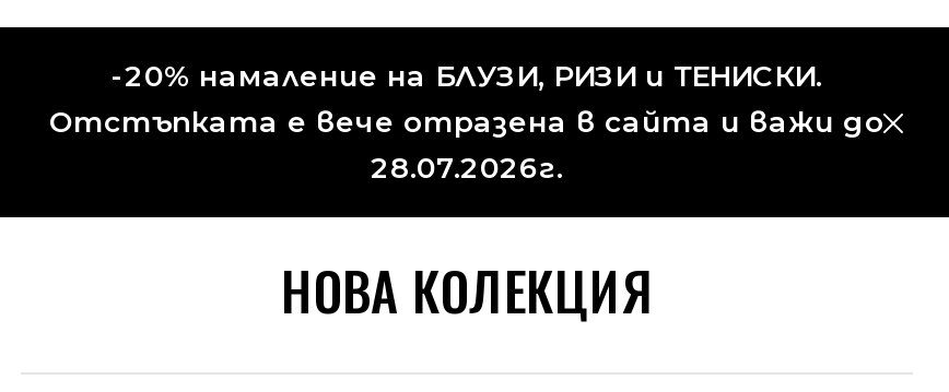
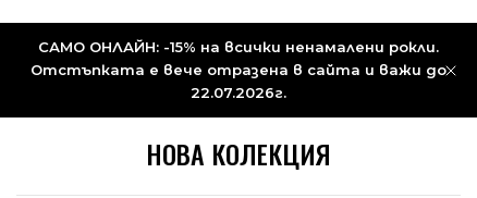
- -20% намаление на БЛУЗИ, РИЗИ и ТЕНИСКИ.
+ САМО ОНЛАЙН: -15% на всички ненамалени рокли.

- 28.07.2026г.
+ 22.07.2026г.
